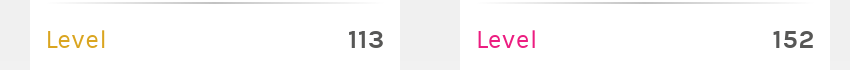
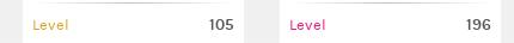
- 113
+ 105

- 152
+ 196
